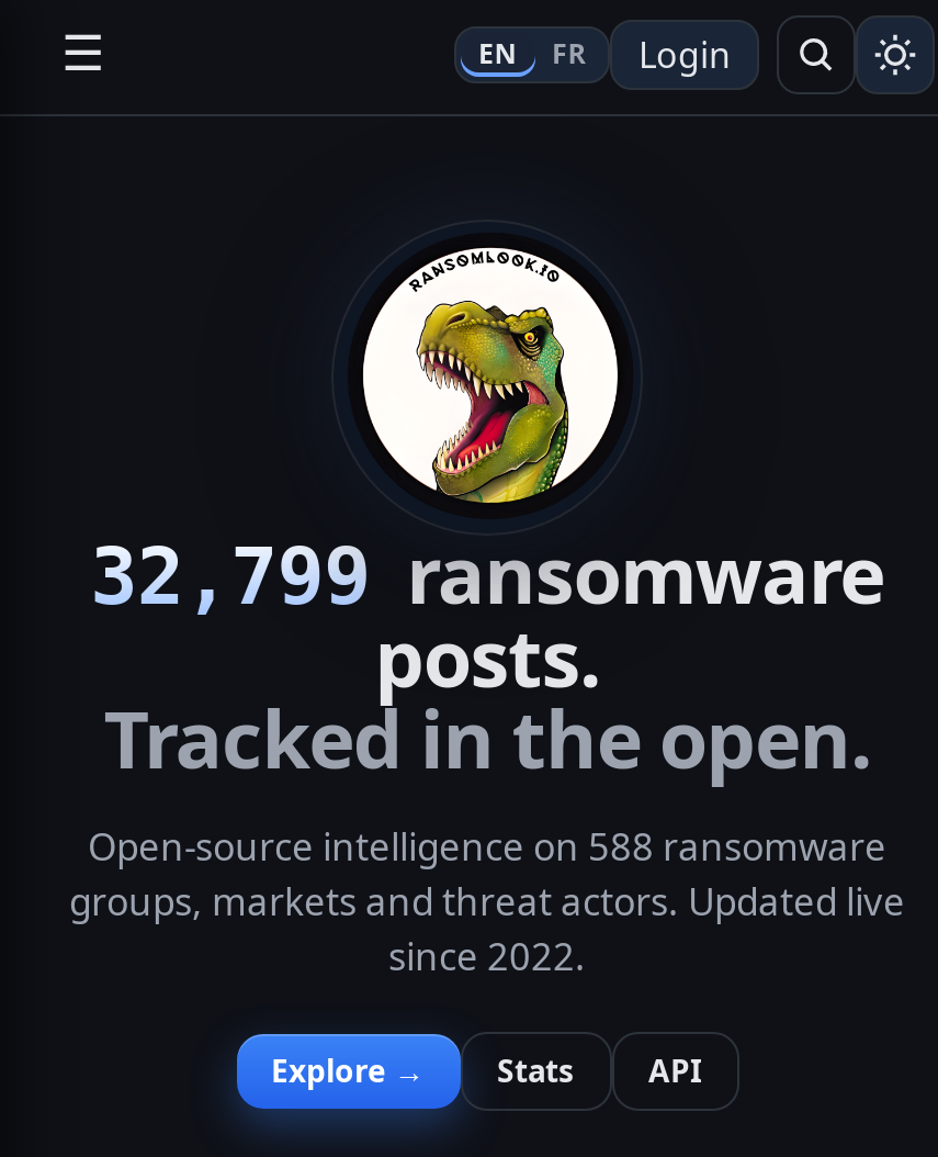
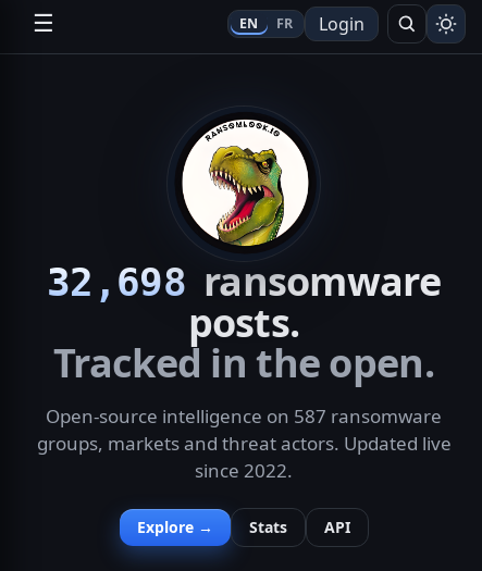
- 32,799 ransomware
+ 32,698 ransomware

- Open-source intelligence on 588 ransomware
+ Open-source intelligence on 587 ransomware
